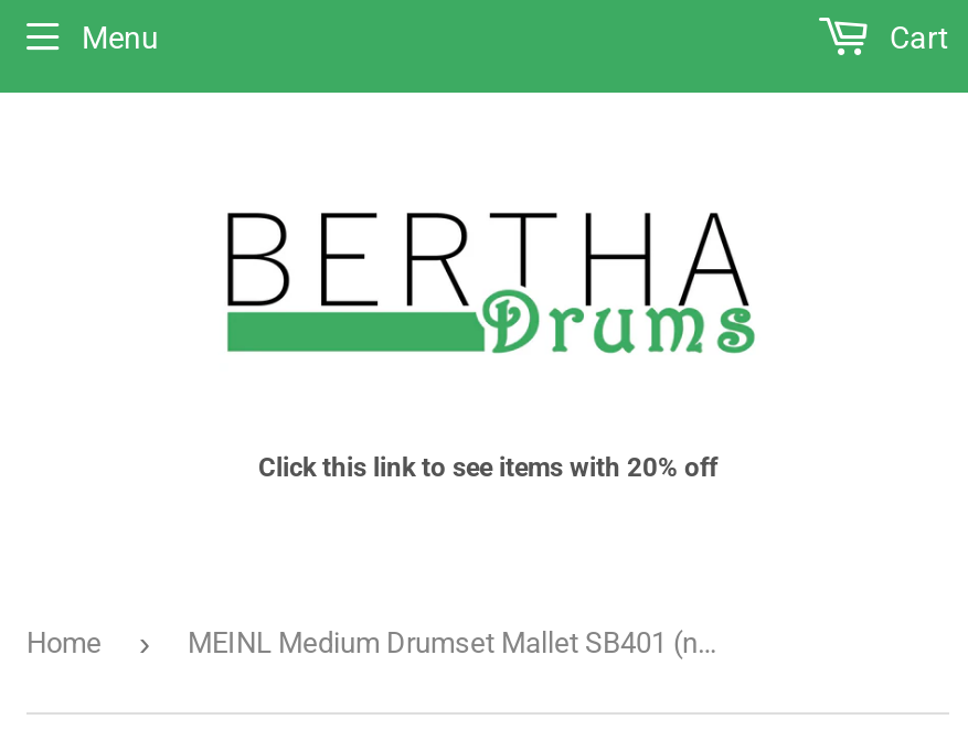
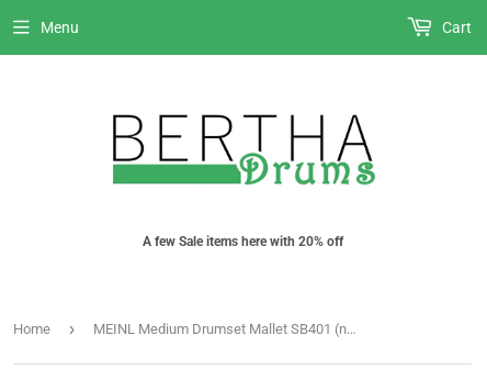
- Click this link to see items with 20% off
+ A few Sale items here with 20% off
